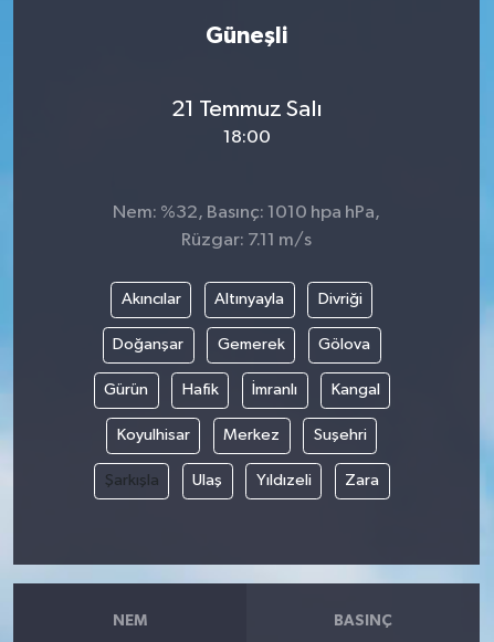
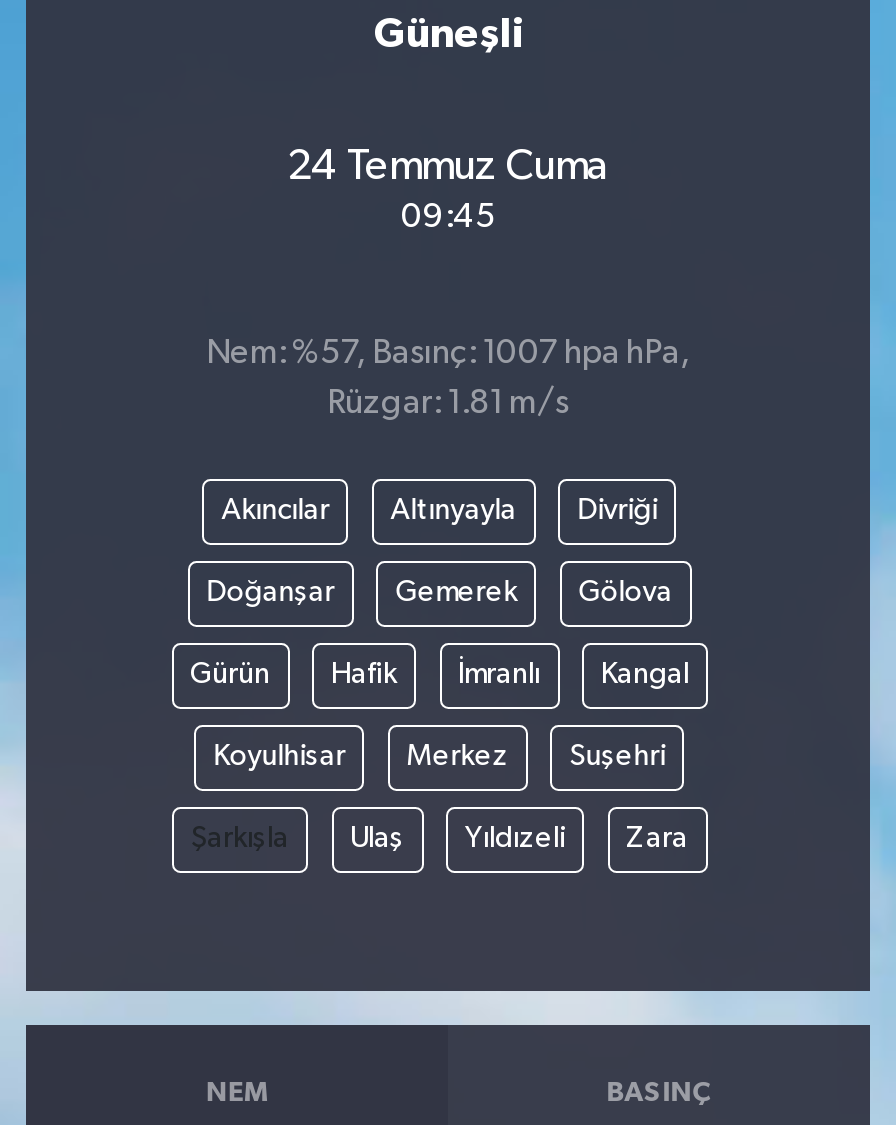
- 21 Temmuz Salı
+ 24 Temmuz Cuma

- 18:00
+ 09:45

- Nem: %32, Basınç: 1010 hpa hPa,
+ Nem: %57, Basınç: 1007 hpa hPa,

- Rüzgar: 7.11 m/s
+ Rüzgar: 1.81 m/s
